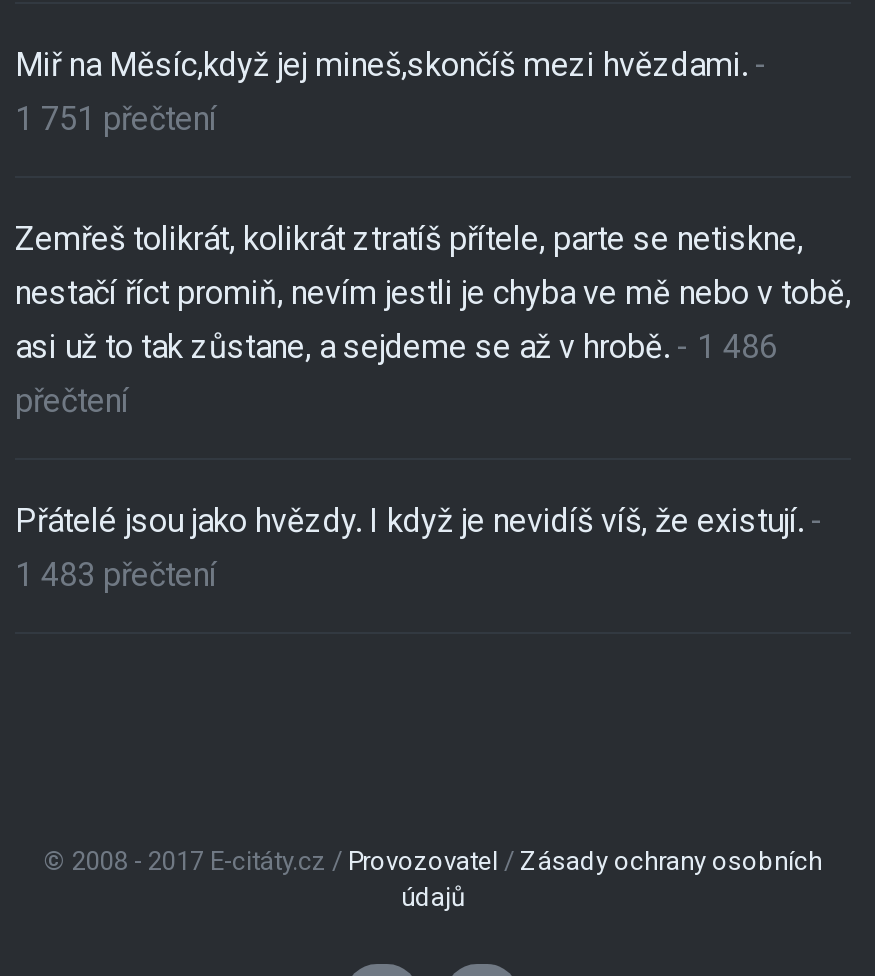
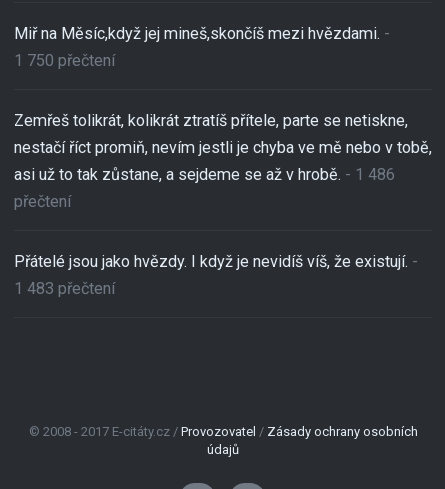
- 1 751 přečtení
+ 1 750 přečtení
